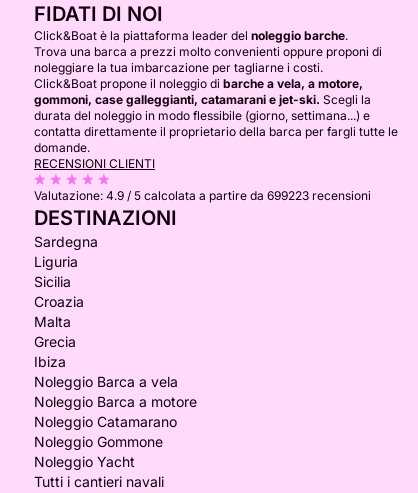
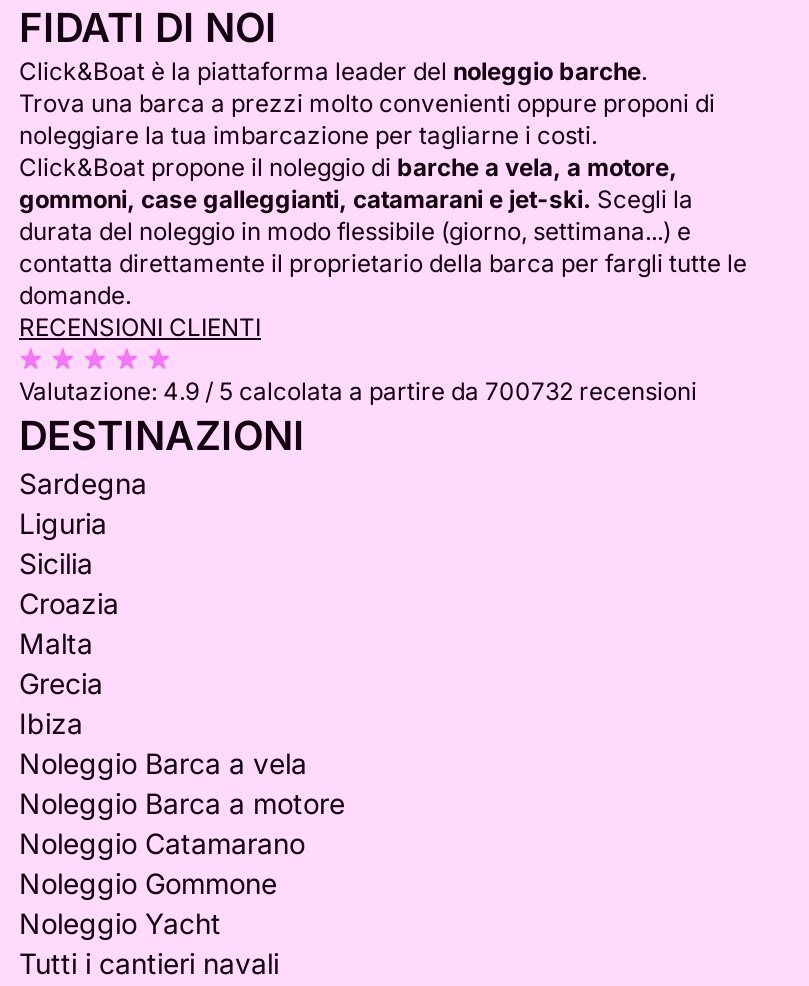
- Valutazione: 4.9 / 5 calcolata a partire da 699223 recensioni
+ Valutazione: 4.9 / 5 calcolata a partire da 700732 recensioni
